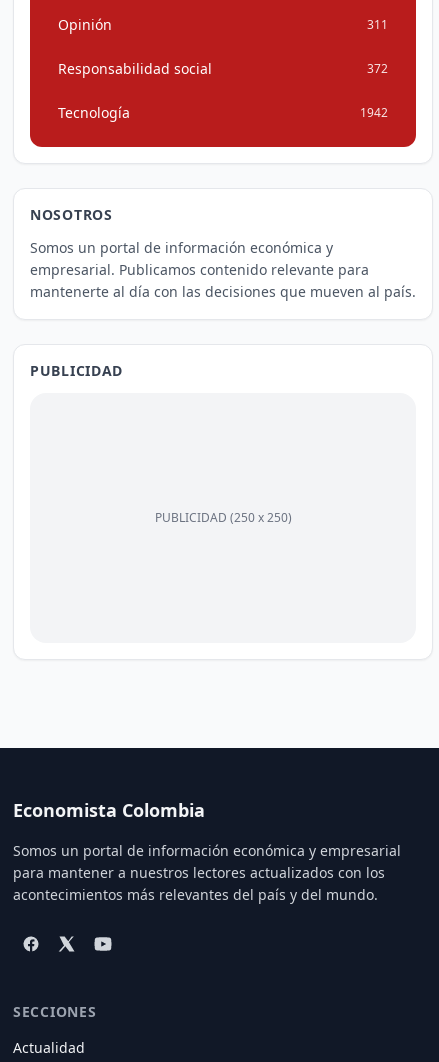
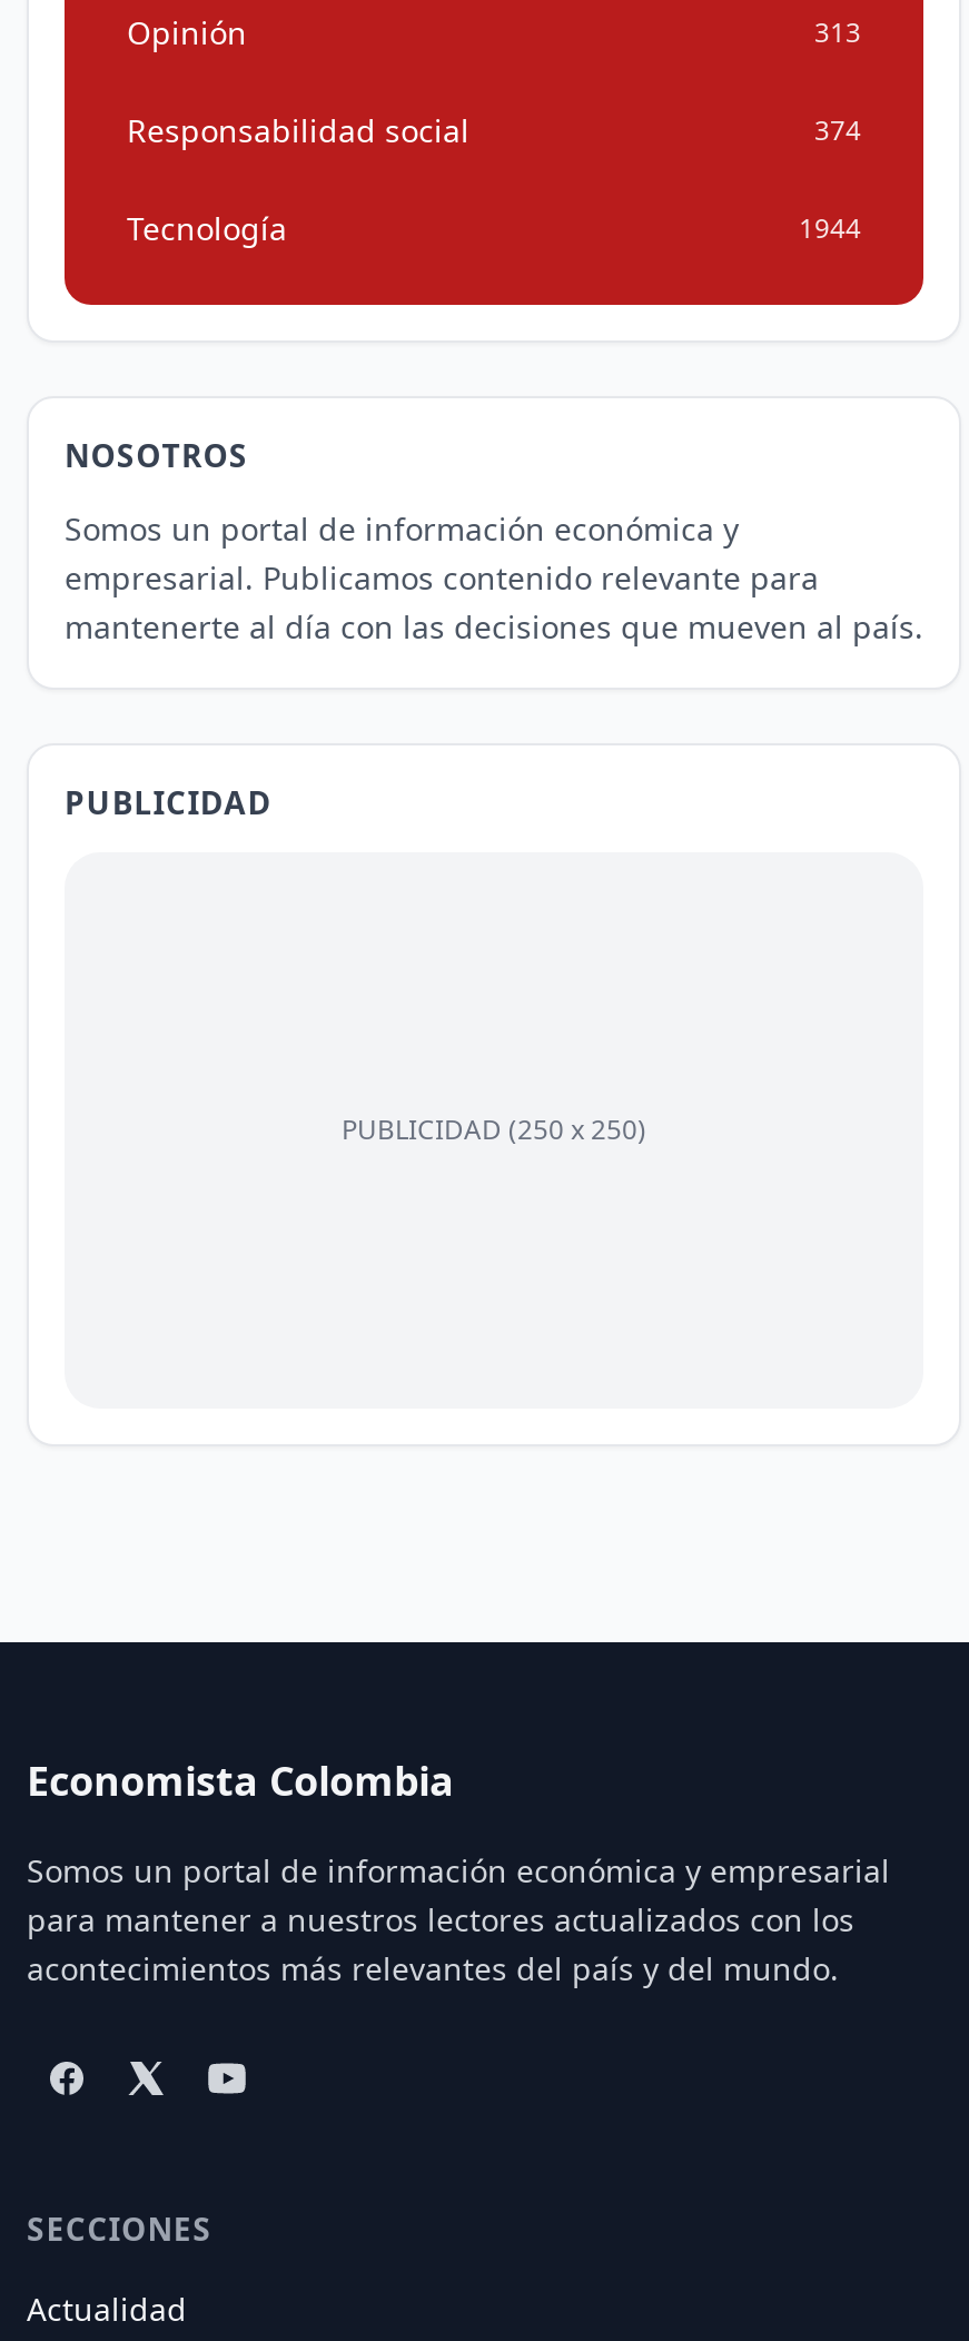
- 311
+ 313

- 372
+ 374

- 1942
+ 1944
